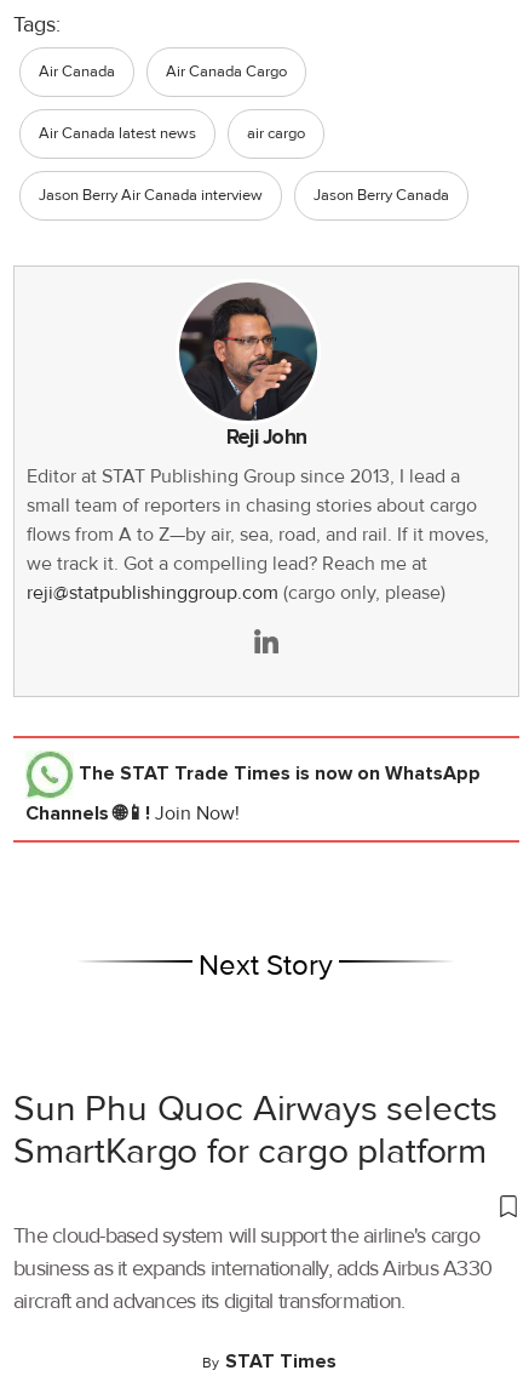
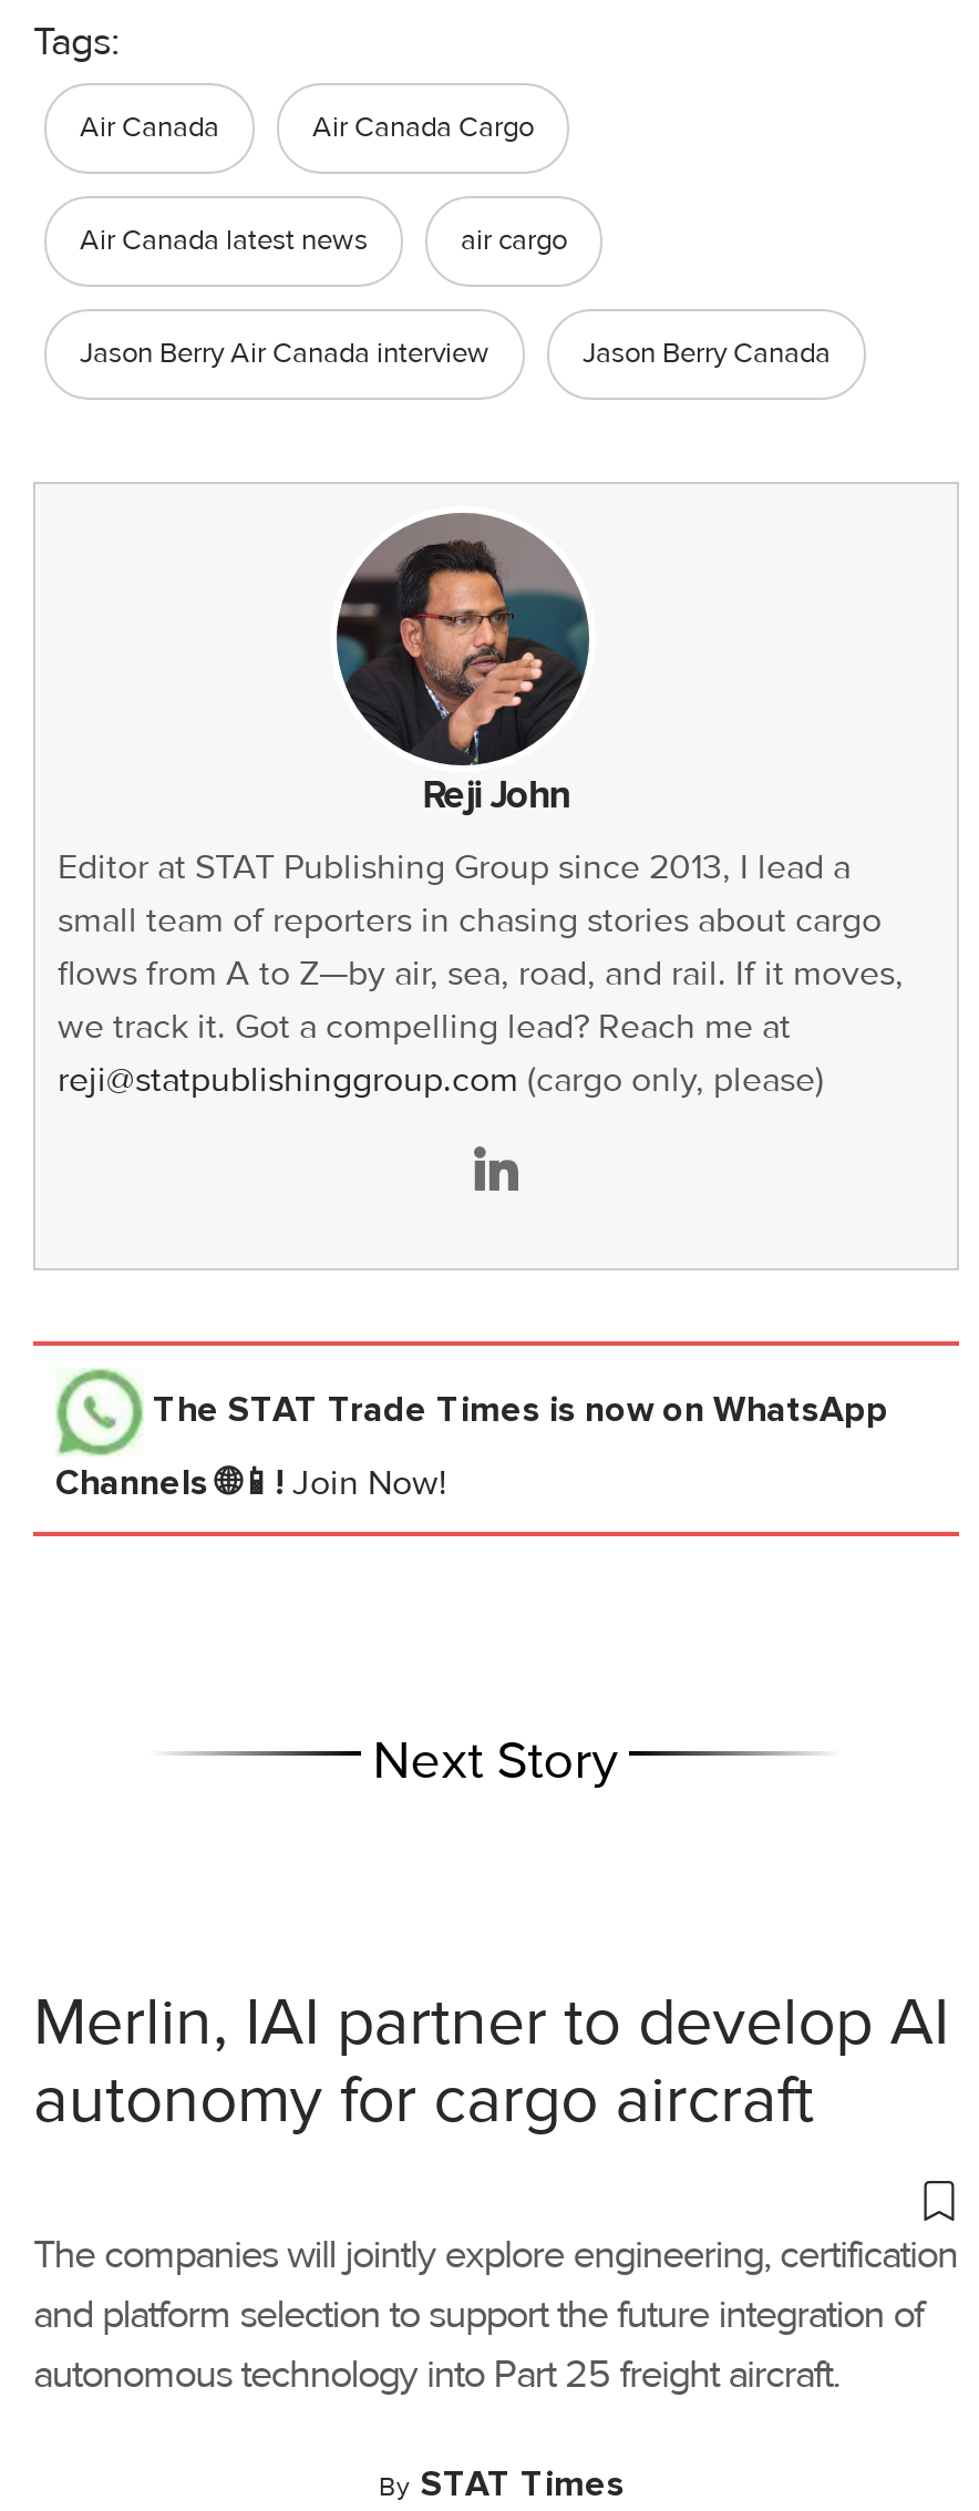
- Sun Phu Quoc Airways selects
- SmartKargo for cargo platform
+ Merlin, IAI partner to develop AI
+ autonomy for cargo aircraft

- The cloud-based system will support the airline's cargo
- business as it expands internationally, adds Airbus A330
- aircraft and advances its digital transformation.
+ The companies will jointly explore engineering, certification
+ and platform selection to support the future integration of
+ autonomous technology into Part 25 freight aircraft.
